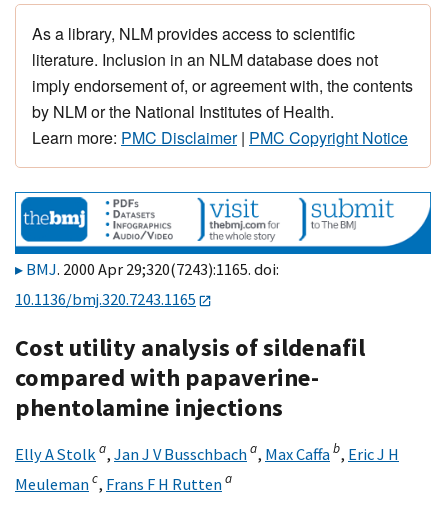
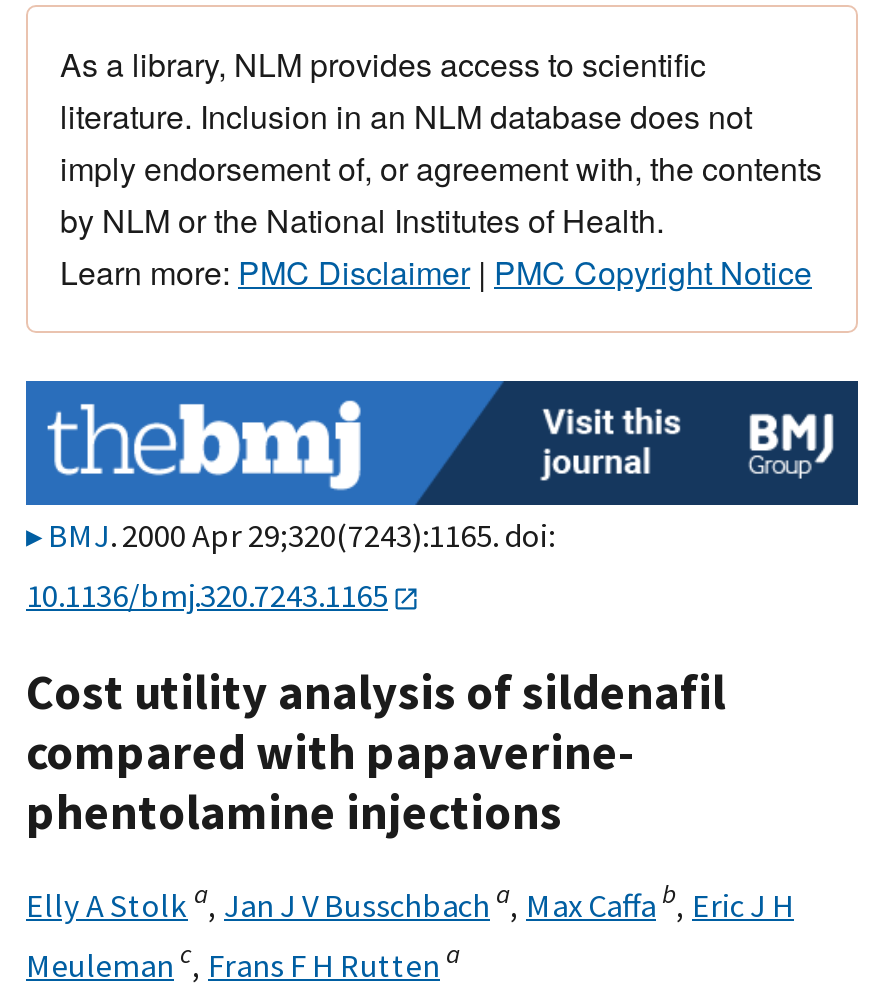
- [image]
+ [image]
